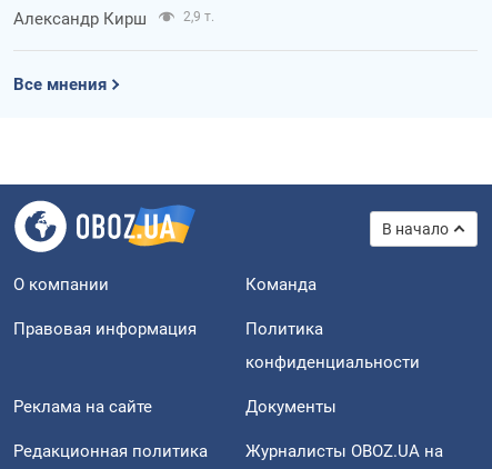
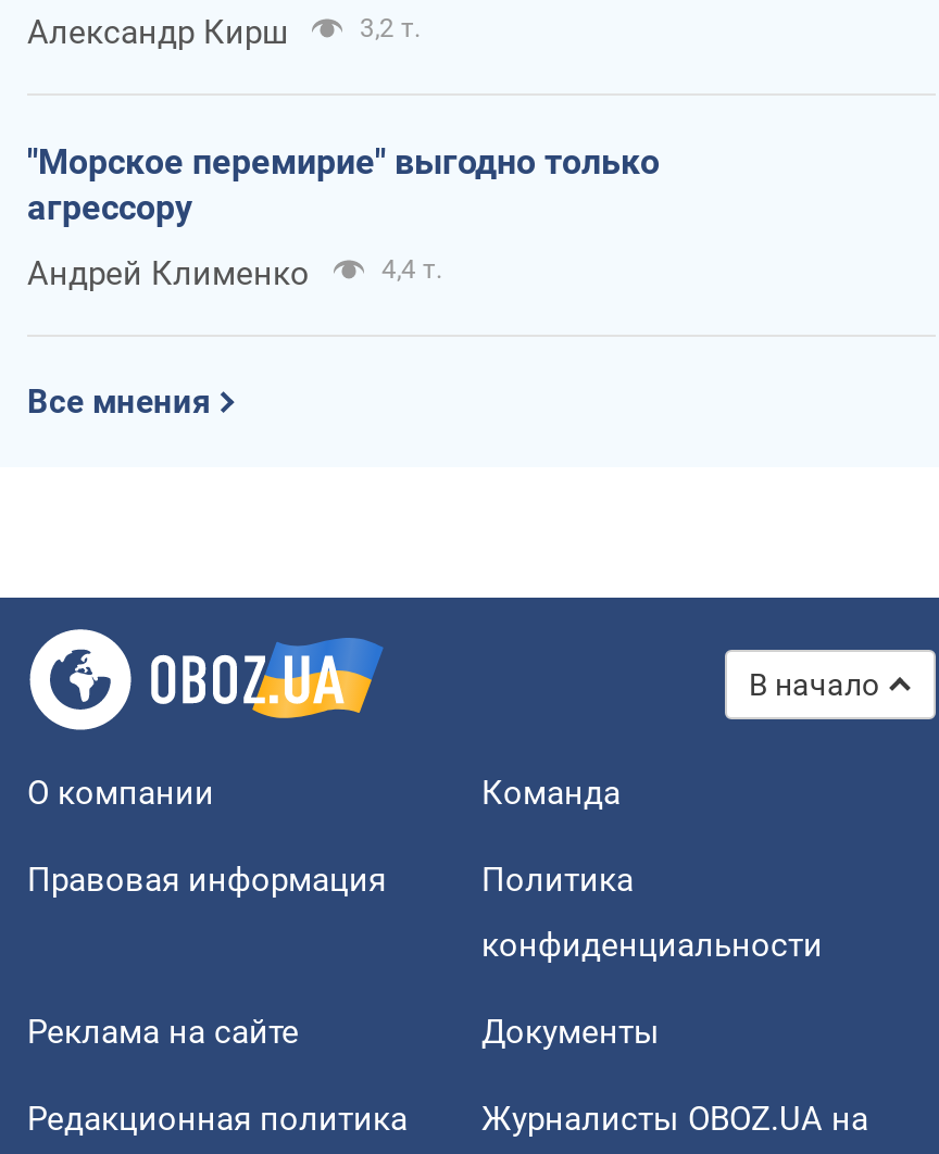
- 2,9 т.
+ 3,2 т.
+ "Морское перемирие" выгодно только
+ агрессору
+ Андрей Клименко
+ 4,4 т.
